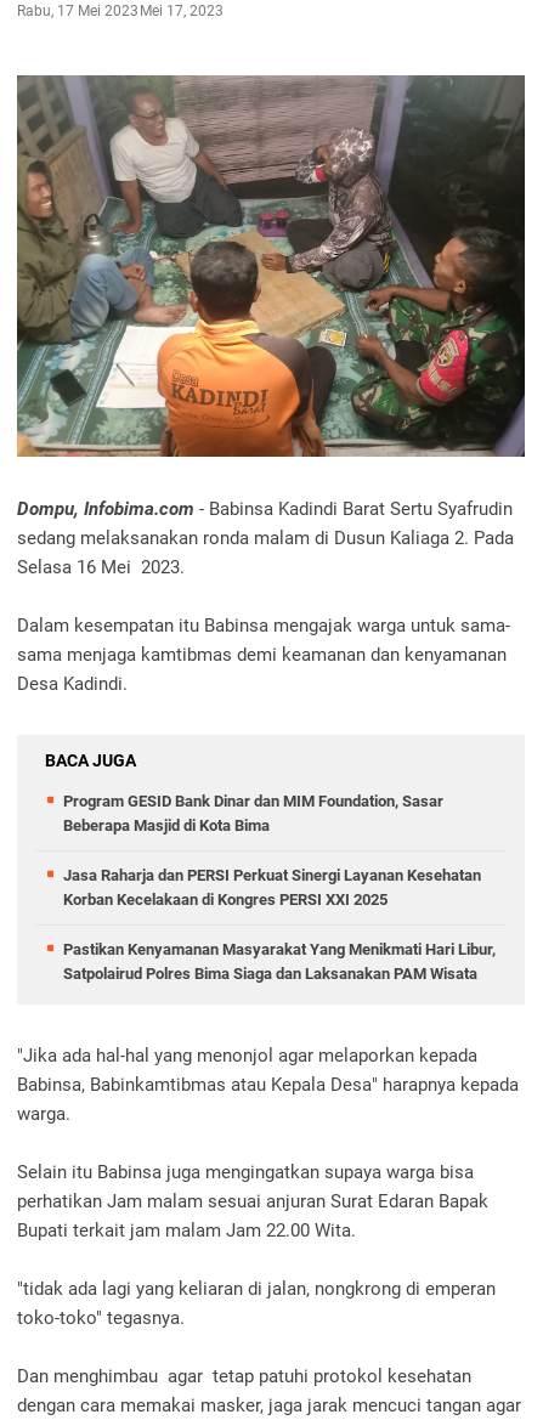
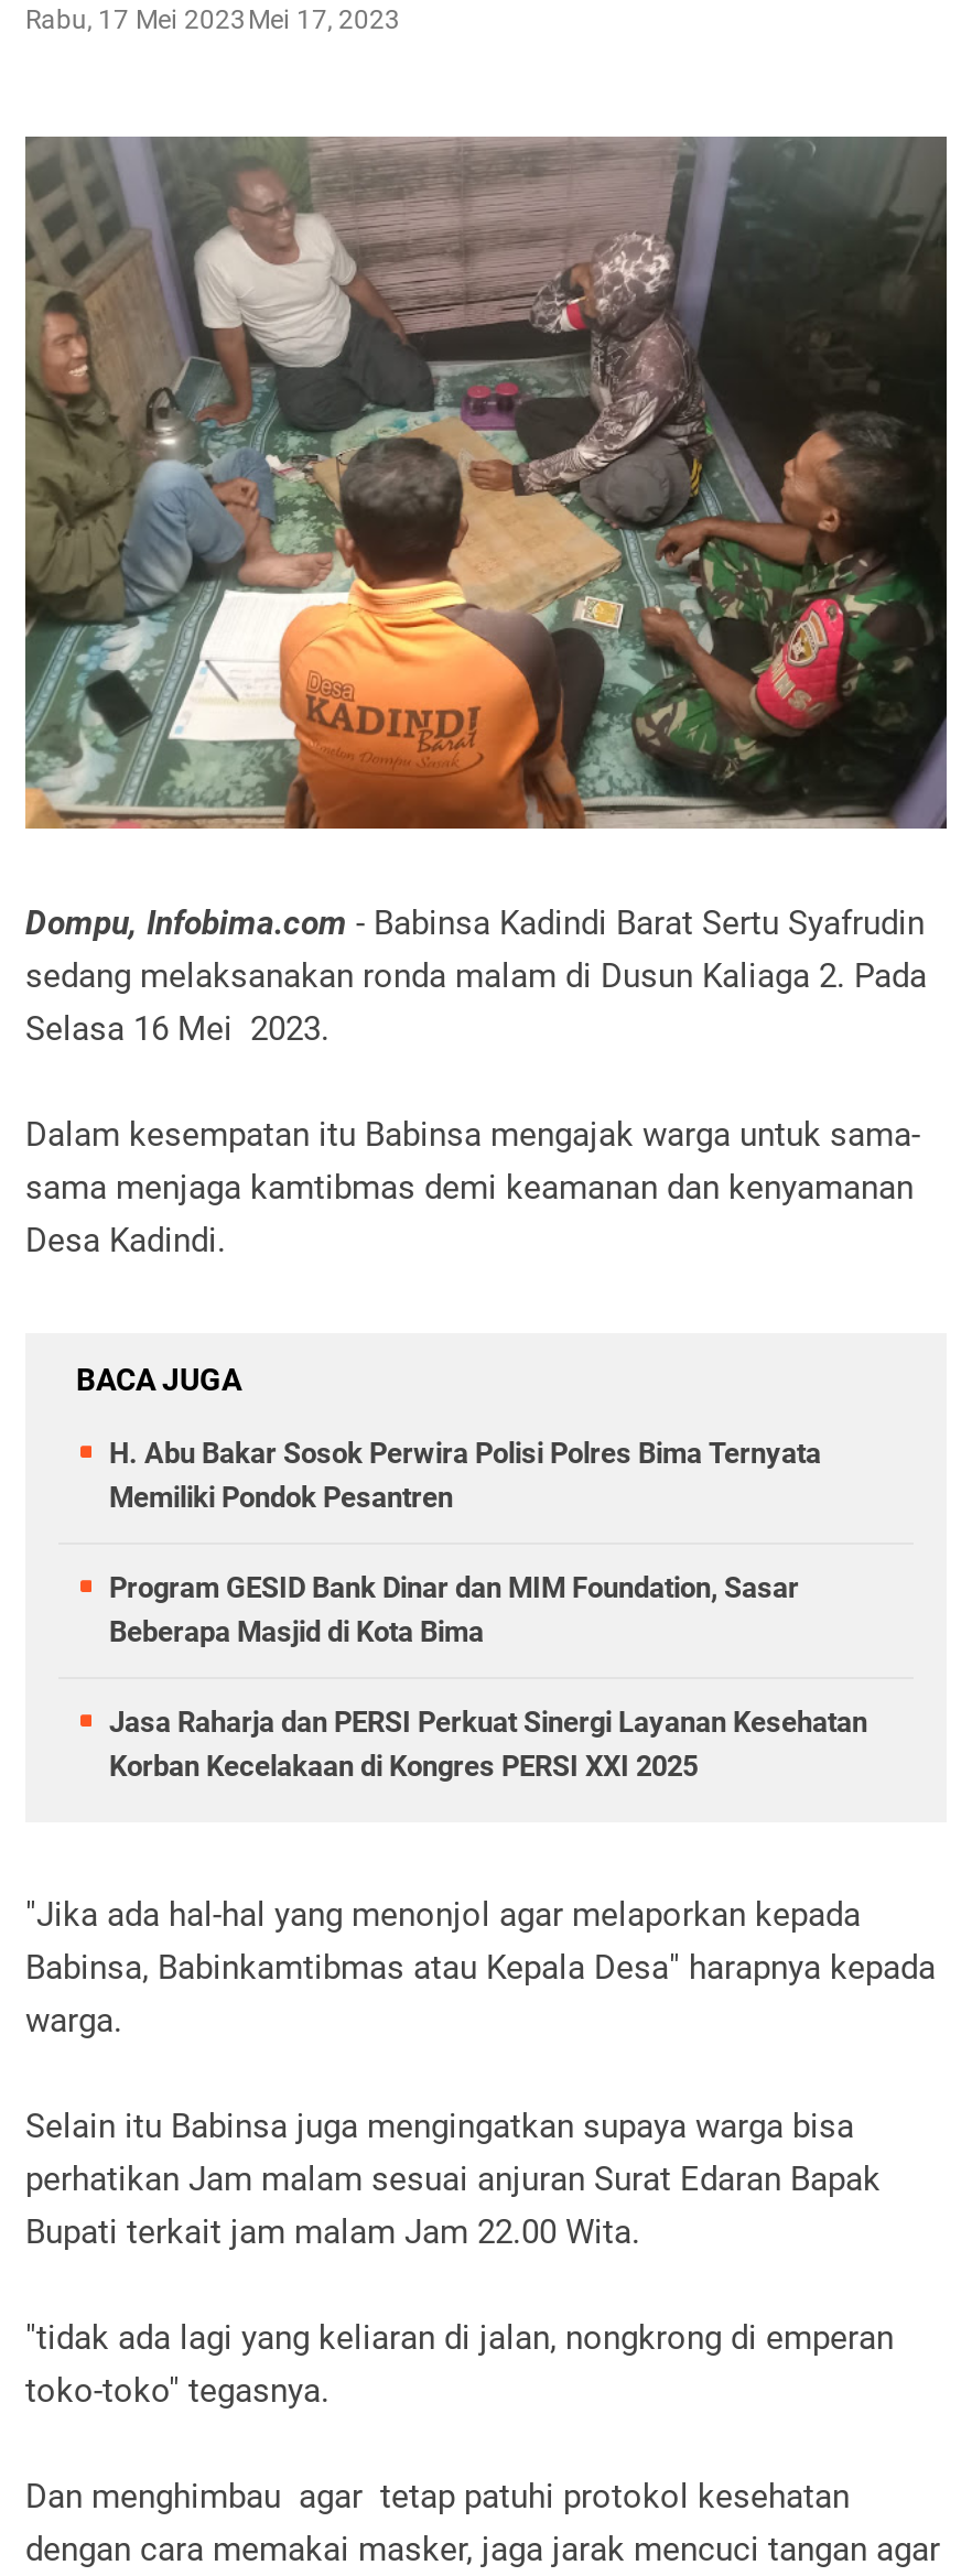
+ H. Abu Bakar Sosok Perwira Polisi Polres Bima Ternyata
+ Memiliki Pondok Pesantren

moved down: Program GESID Bank Dinar dan MIM Foundation, Sasar | Beberapa Masjid di Kota Bima | Jasa Raharja dan PERSI Perkuat Sinergi Layanan Kesehatan | Korban Kecelakaan di Kongres PERSI XXI 2025

- Pastikan Kenyamanan Masyarakat Yang Menikmati Hari Libur,
- Satpolairud Polres Bima Siaga dan Laksanakan PAM Wisata
